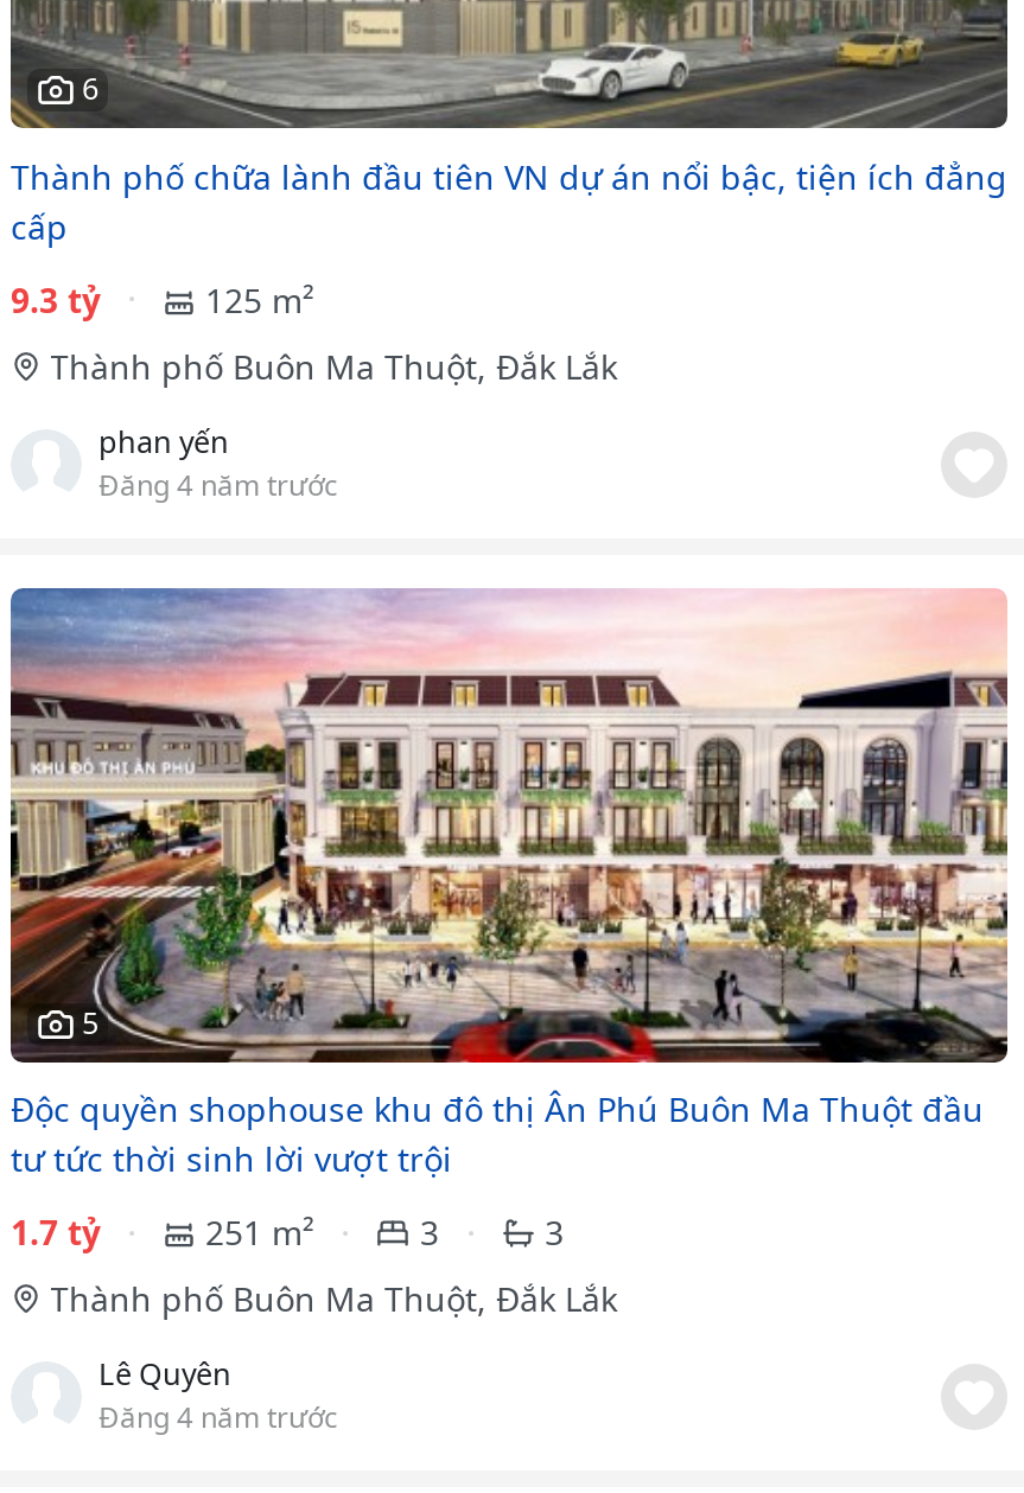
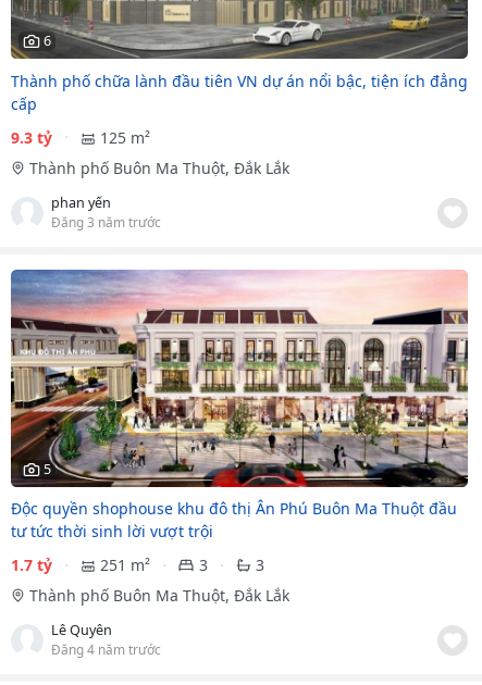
- Đăng 4 năm trước
+ Đăng 3 năm trước
